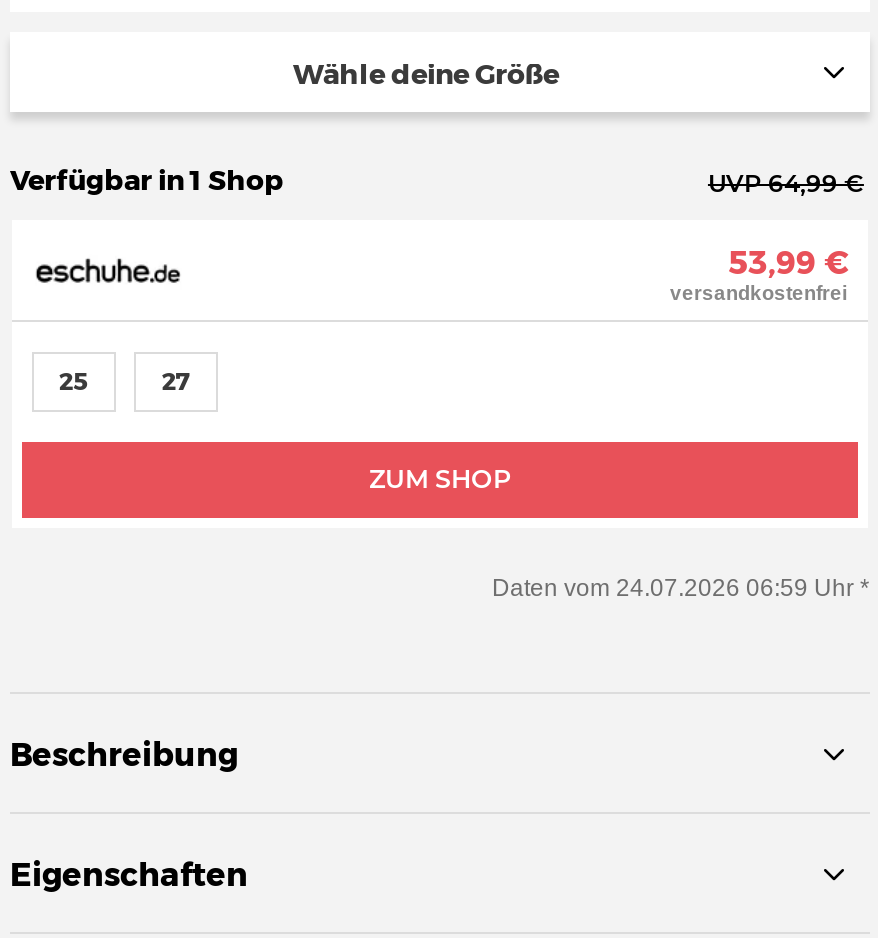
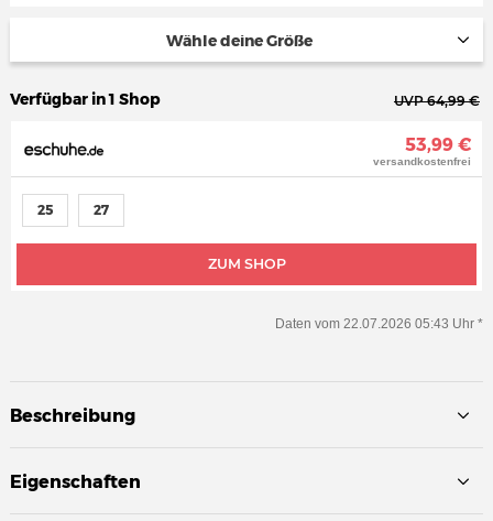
- Daten vom 24.07.2026 06:59 Uhr *
+ Daten vom 22.07.2026 05:43 Uhr *
